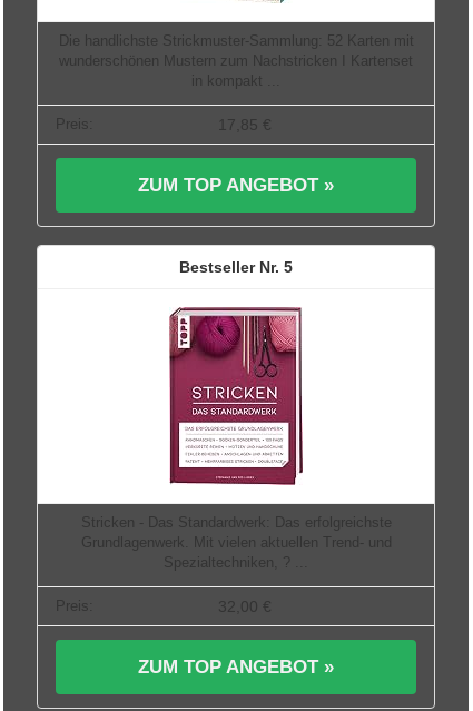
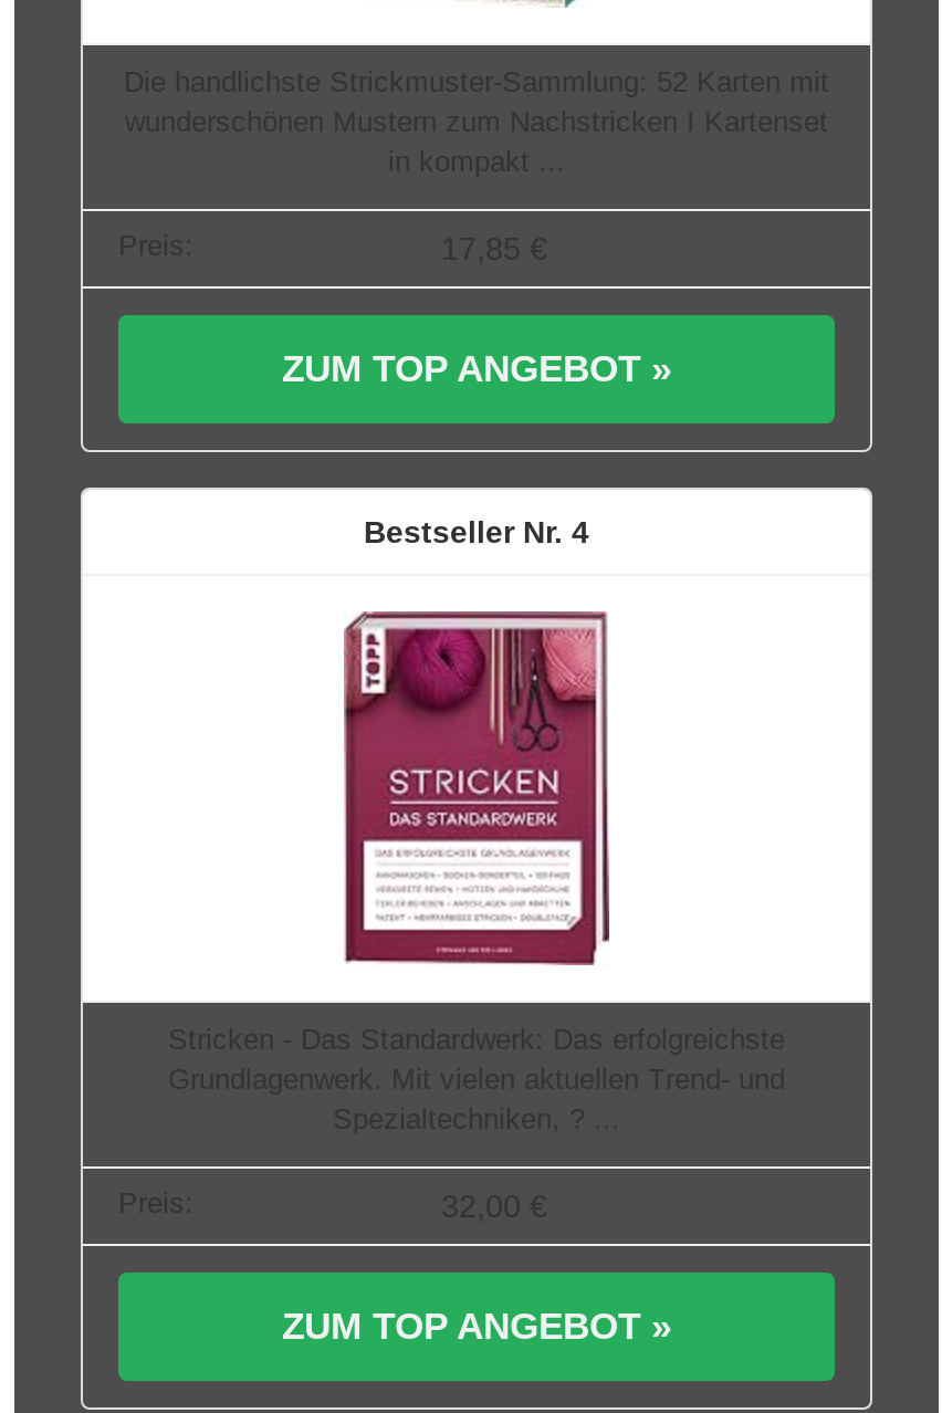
- 5
+ 4
